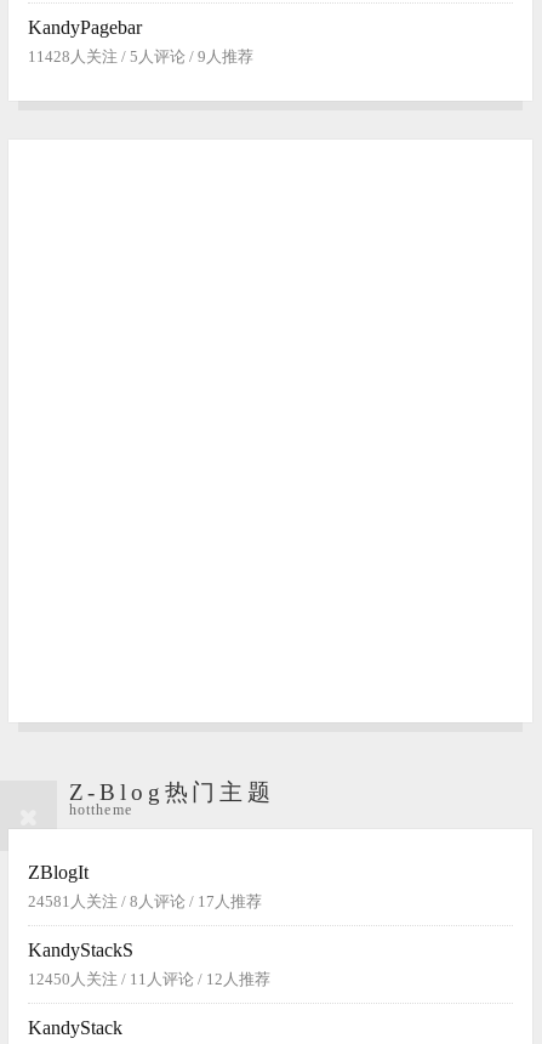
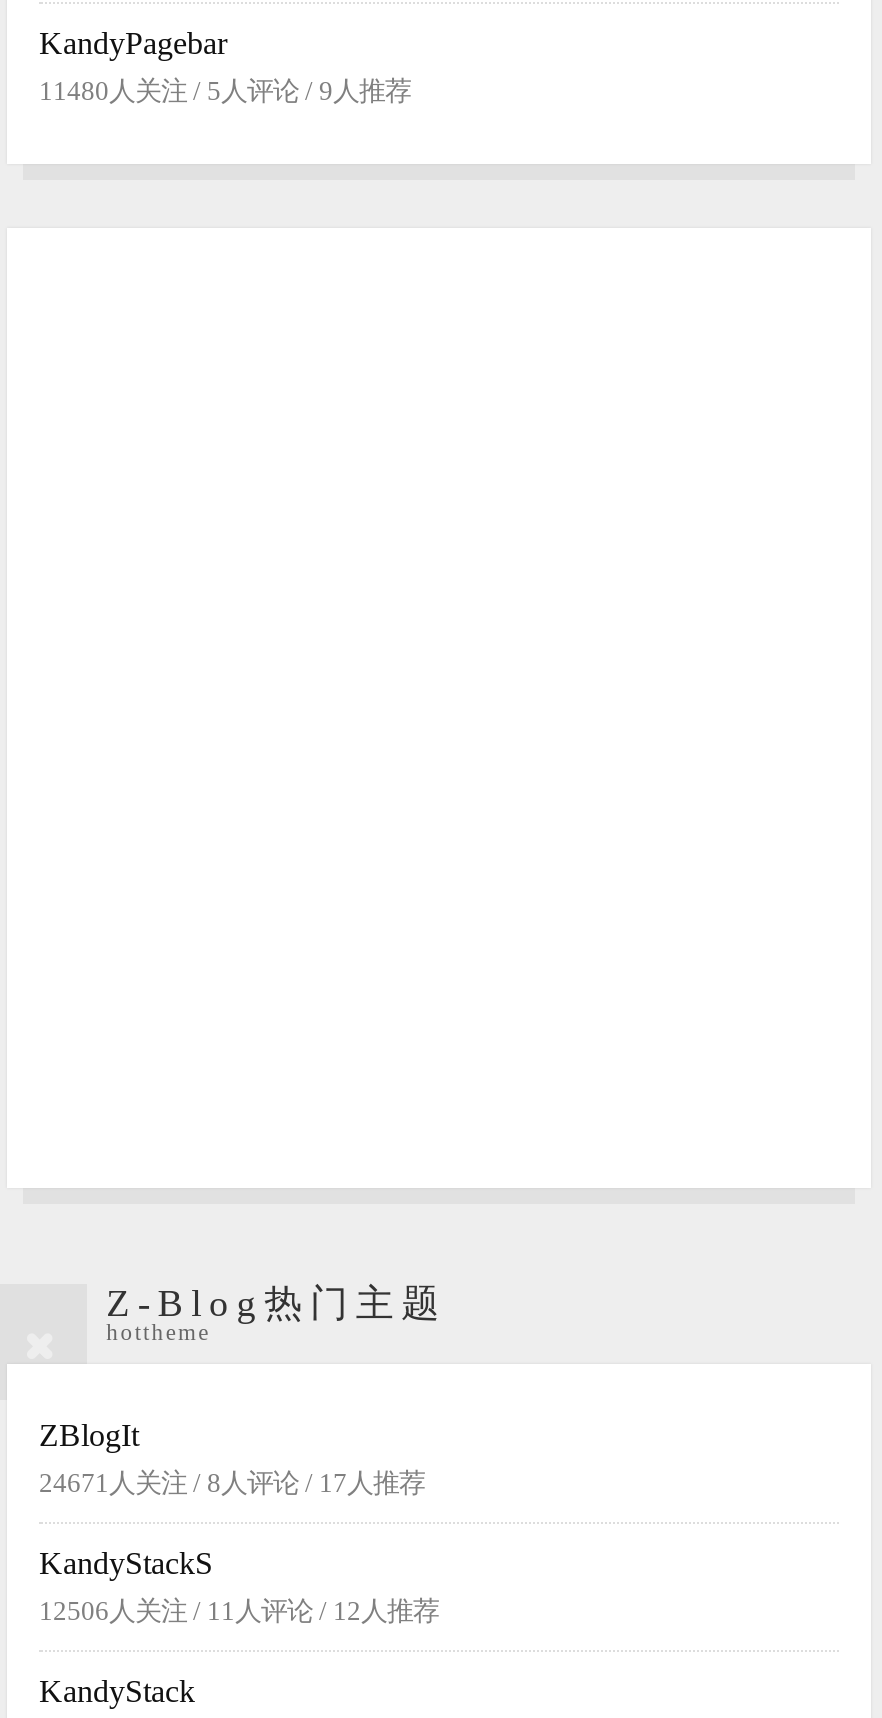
- 11428人关注 / 5人评论 / 9人推荐
+ 11480人关注 / 5人评论 / 9人推荐

- 24581人关注 / 8人评论 / 17人推荐
+ 24671人关注 / 8人评论 / 17人推荐

- 12450人关注 / 11人评论 / 12人推荐
+ 12506人关注 / 11人评论 / 12人推荐
